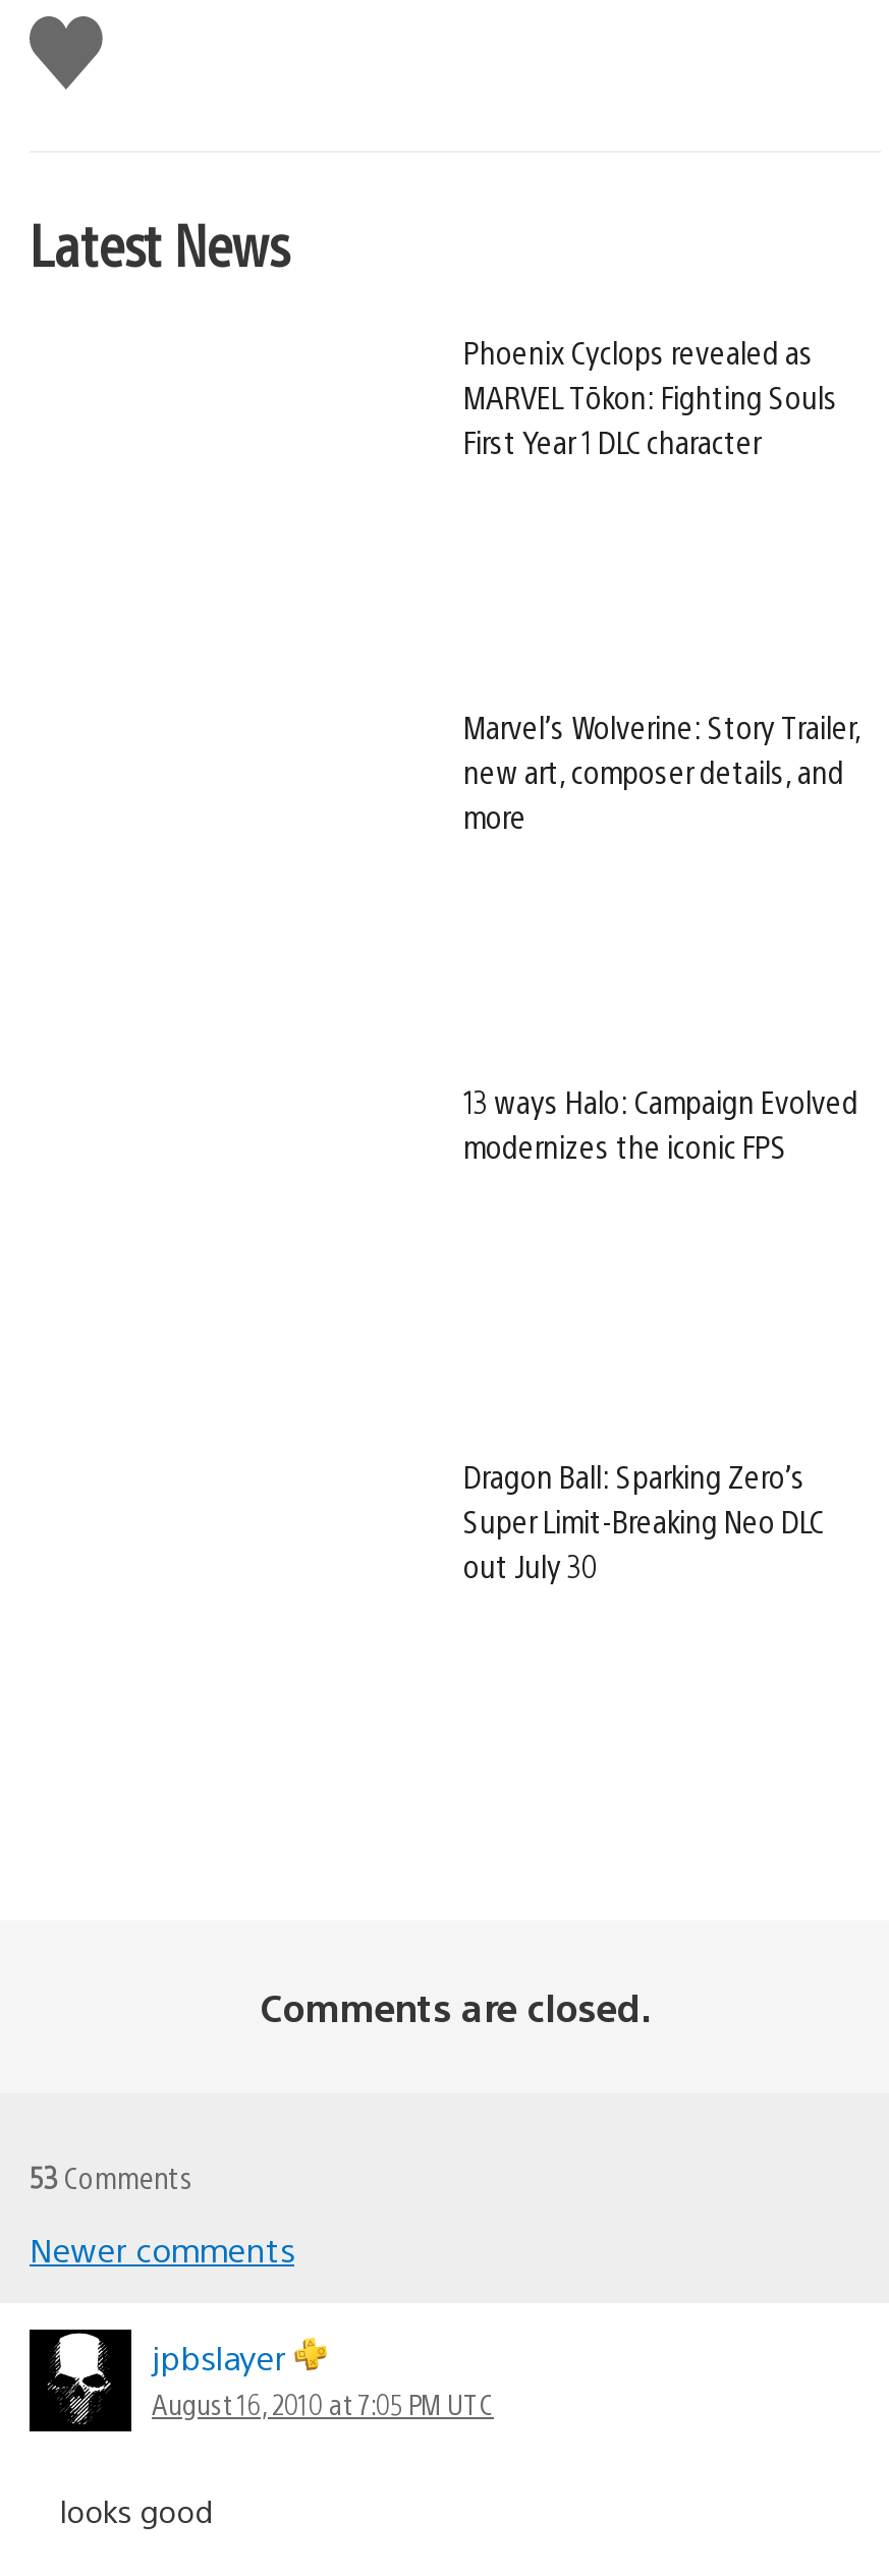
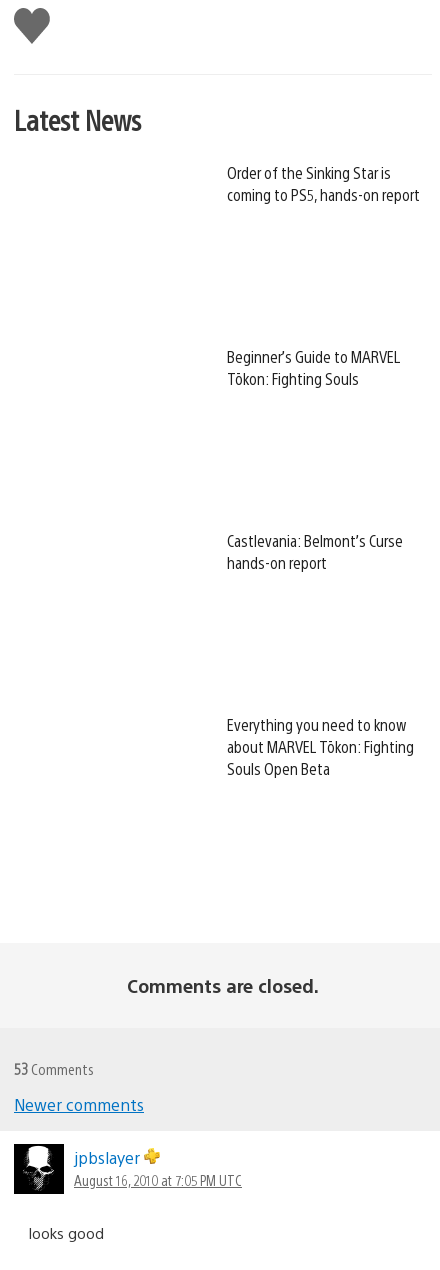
- Phoenix Cyclops revealed as
- MARVEL Tōkon: Fighting Souls
- First Year 1 DLC character
+ Order of the Sinking Star is
+ coming to PS5, hands-on report

- Marvel’s Wolverine: Story Trailer,
- new art, composer details, and
- more
+ Beginner’s Guide to MARVEL
+ Tōkon: Fighting Souls

- 13 ways Halo: Campaign Evolved
- modernizes the iconic FPS
+ Castlevania: Belmont’s Curse
+ hands-on report

- Dragon Ball: Sparking Zero’s
- Super Limit-Breaking Neo DLC
- out July 30
+ Everything you need to know
+ about MARVEL Tōkon: Fighting
+ Souls Open Beta
